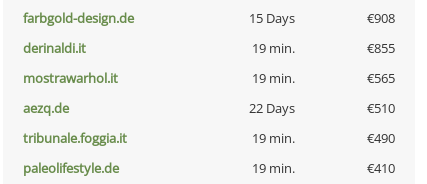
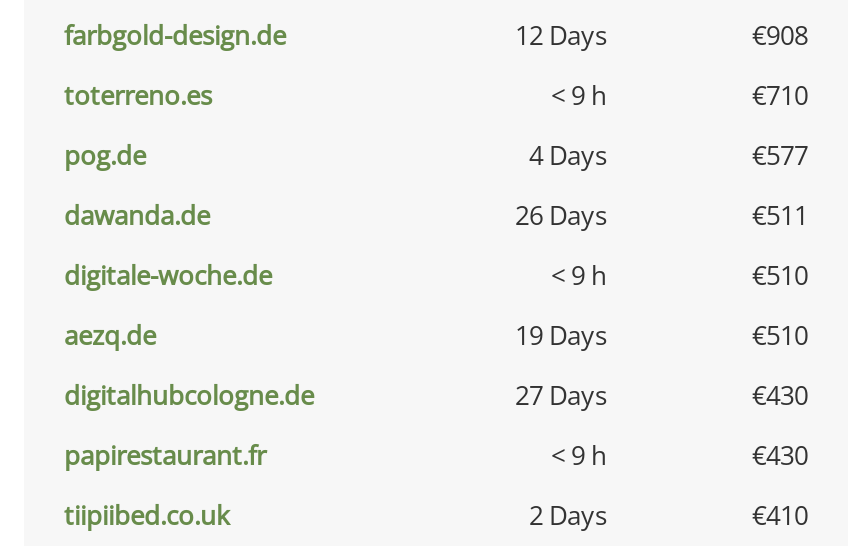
- 15 Days
+ 12 Days

- derinaldi.it
- 19 min.
- €855
- mostrawarhol.it
- 19 min.
- €565
+ toterreno.es
+ < 9 h
+ €710
+ pog.de
+ 4 Days
+ €577
+ dawanda.de
+ 26 Days
+ €511
+ digitale-woche.de
+ < 9 h
+ €510

- 22 Days
+ 19 Days

- tribunale.foggia.it
- 19 min.
- €490
- paleolifestyle.de
- 19 min.
+ digitalhubcologne.de
+ 27 Days
+ €430
+ papirestaurant.fr
+ < 9 h
+ €430
+ tiipiibed.co.uk
+ 2 Days
